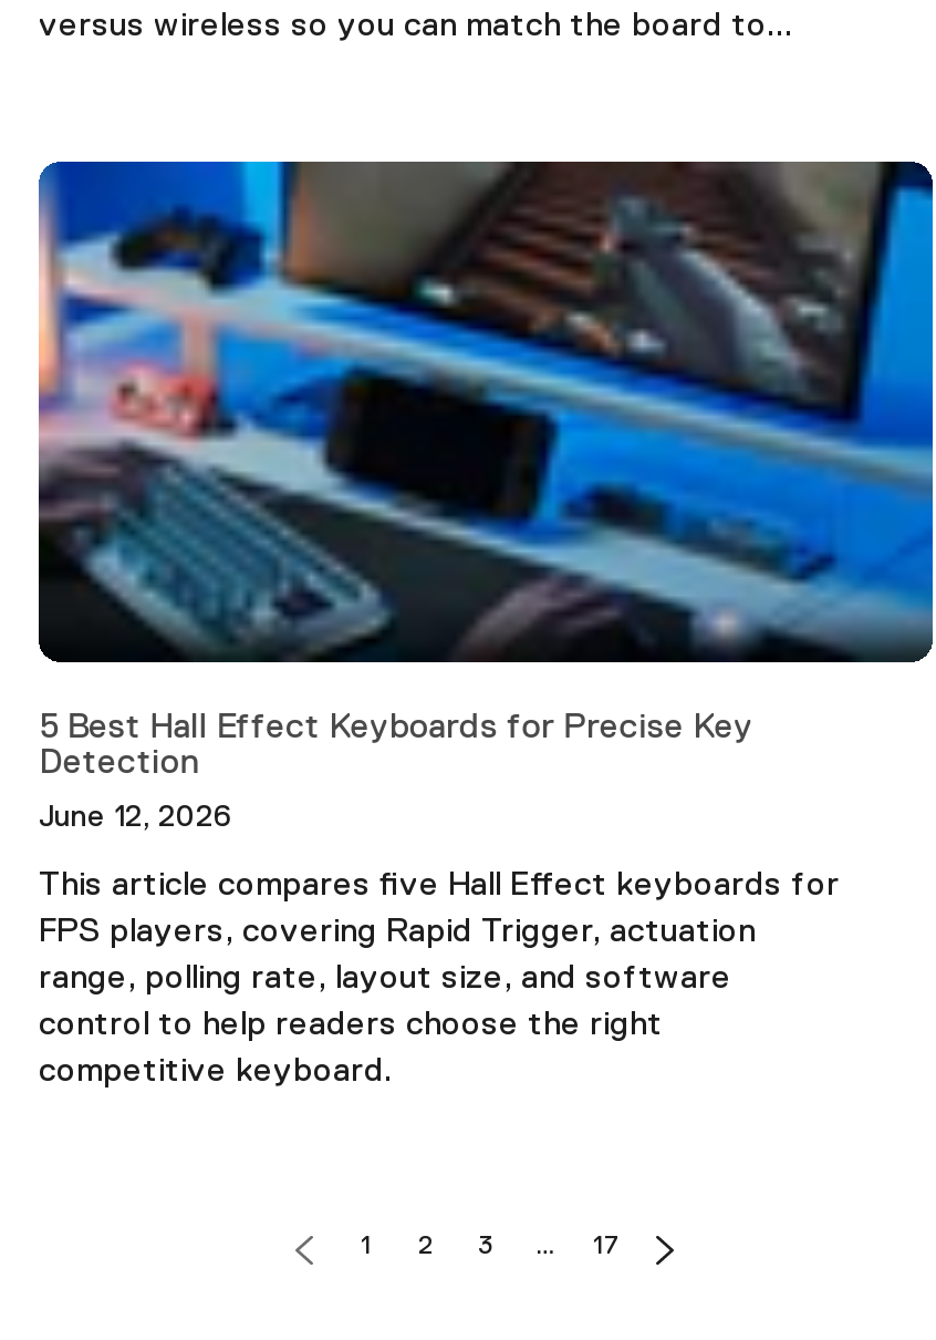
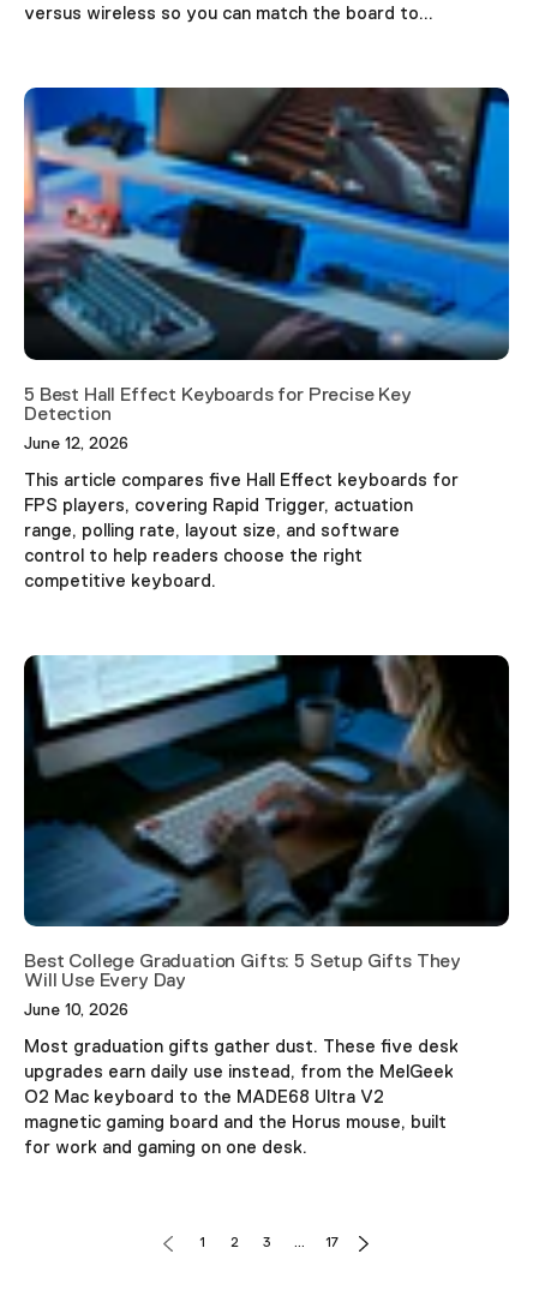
+ [image]
+ Best College Graduation Gifts: 5 Setup Gifts They
+ Will Use Every Day
+ June 10, 2026
+ Most graduation gifts gather dust. These five desk
+ upgrades earn daily use instead, from the MelGeek
+ O2 Mac keyboard to the MADE68 Ultra V2
+ magnetic gaming board and the Horus mouse, built
+ for work and gaming on one desk.
